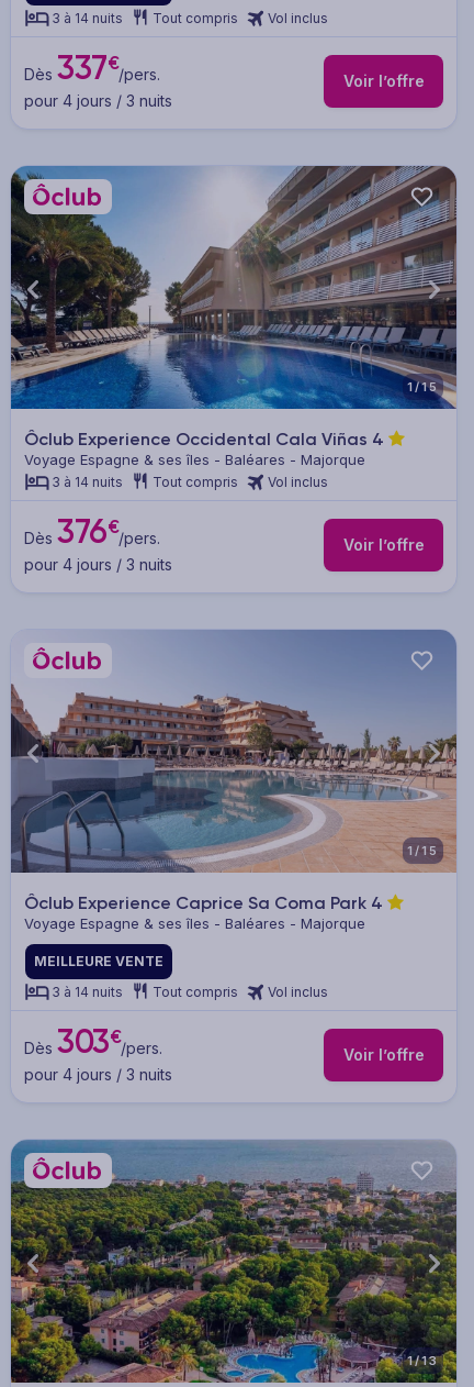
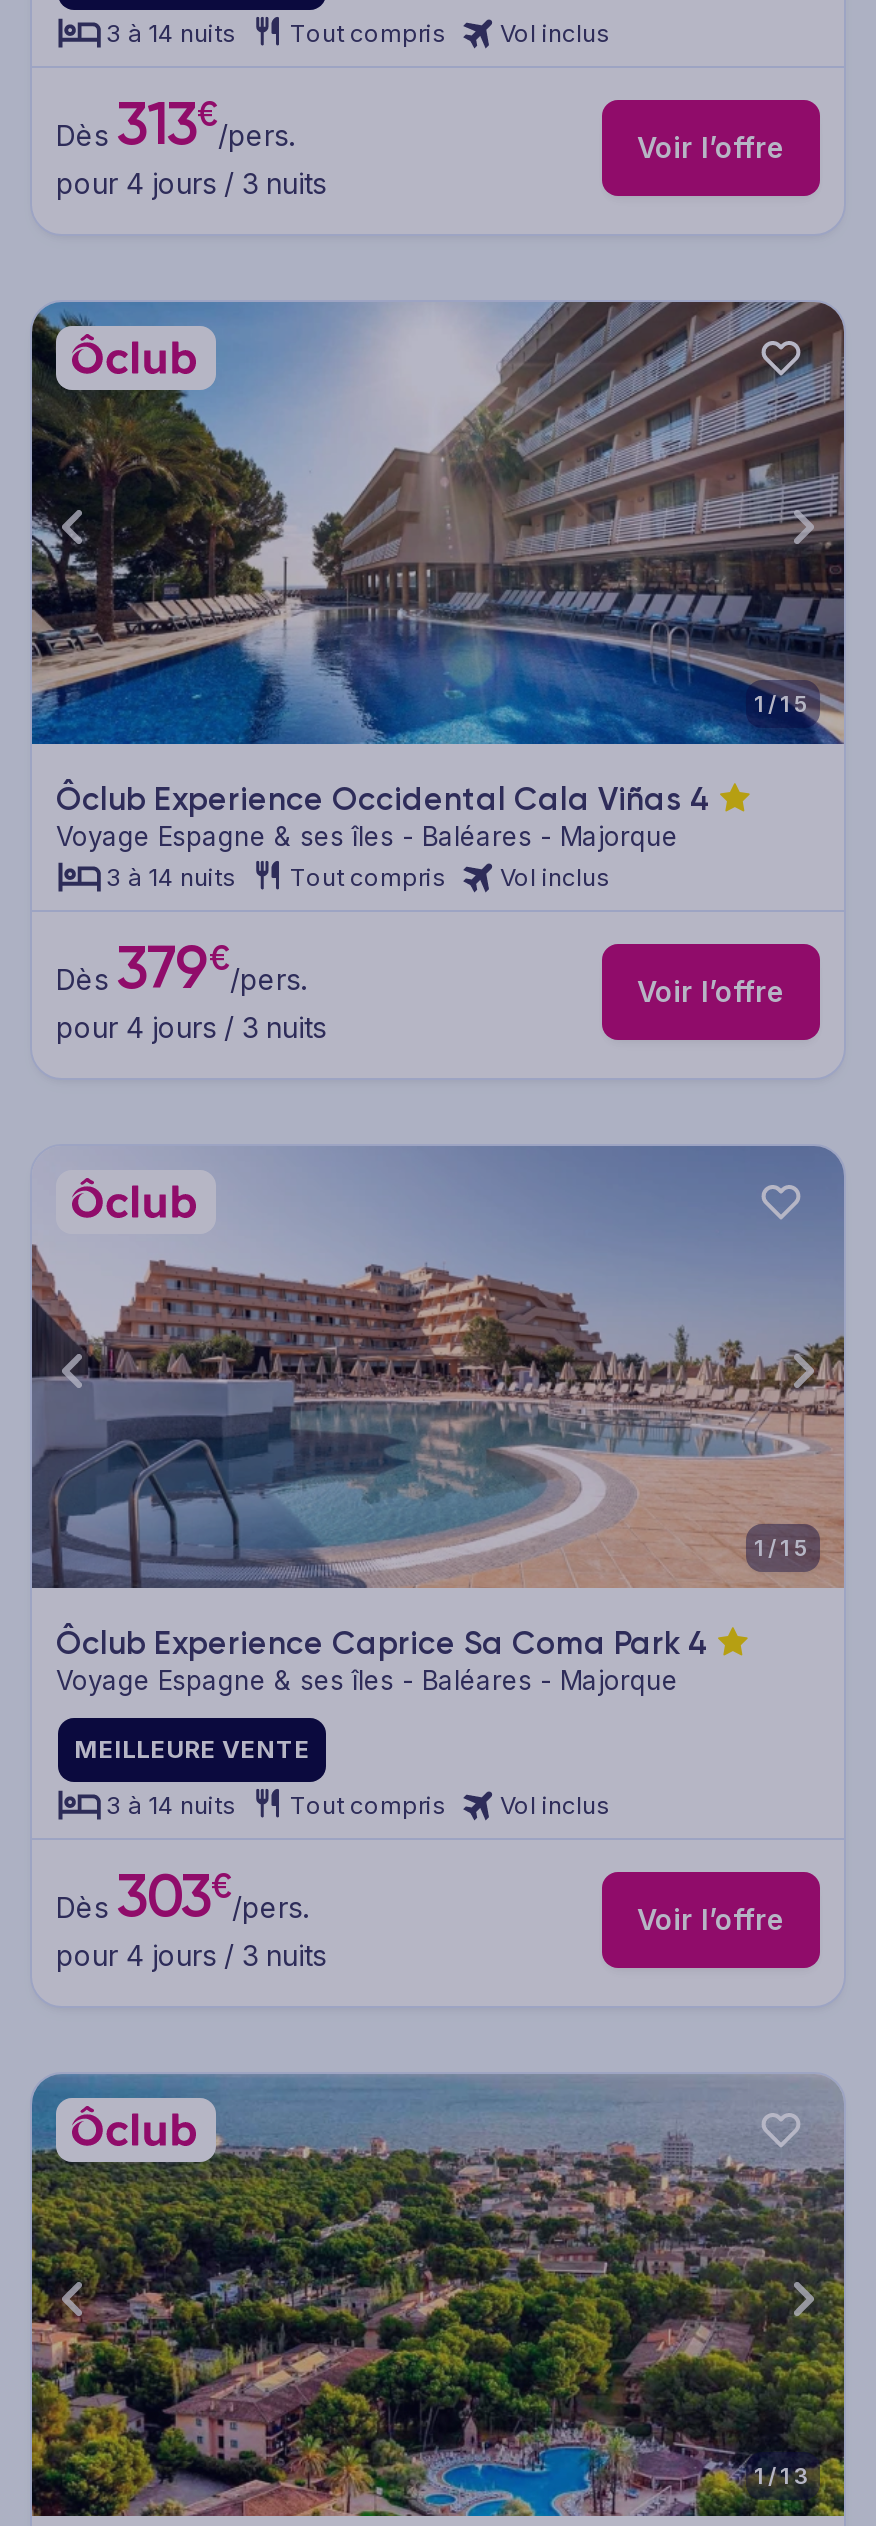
- Dès 337€/pers.
+ Dès 313€/pers.

- Dès 376€/pers.
+ Dès 379€/pers.
